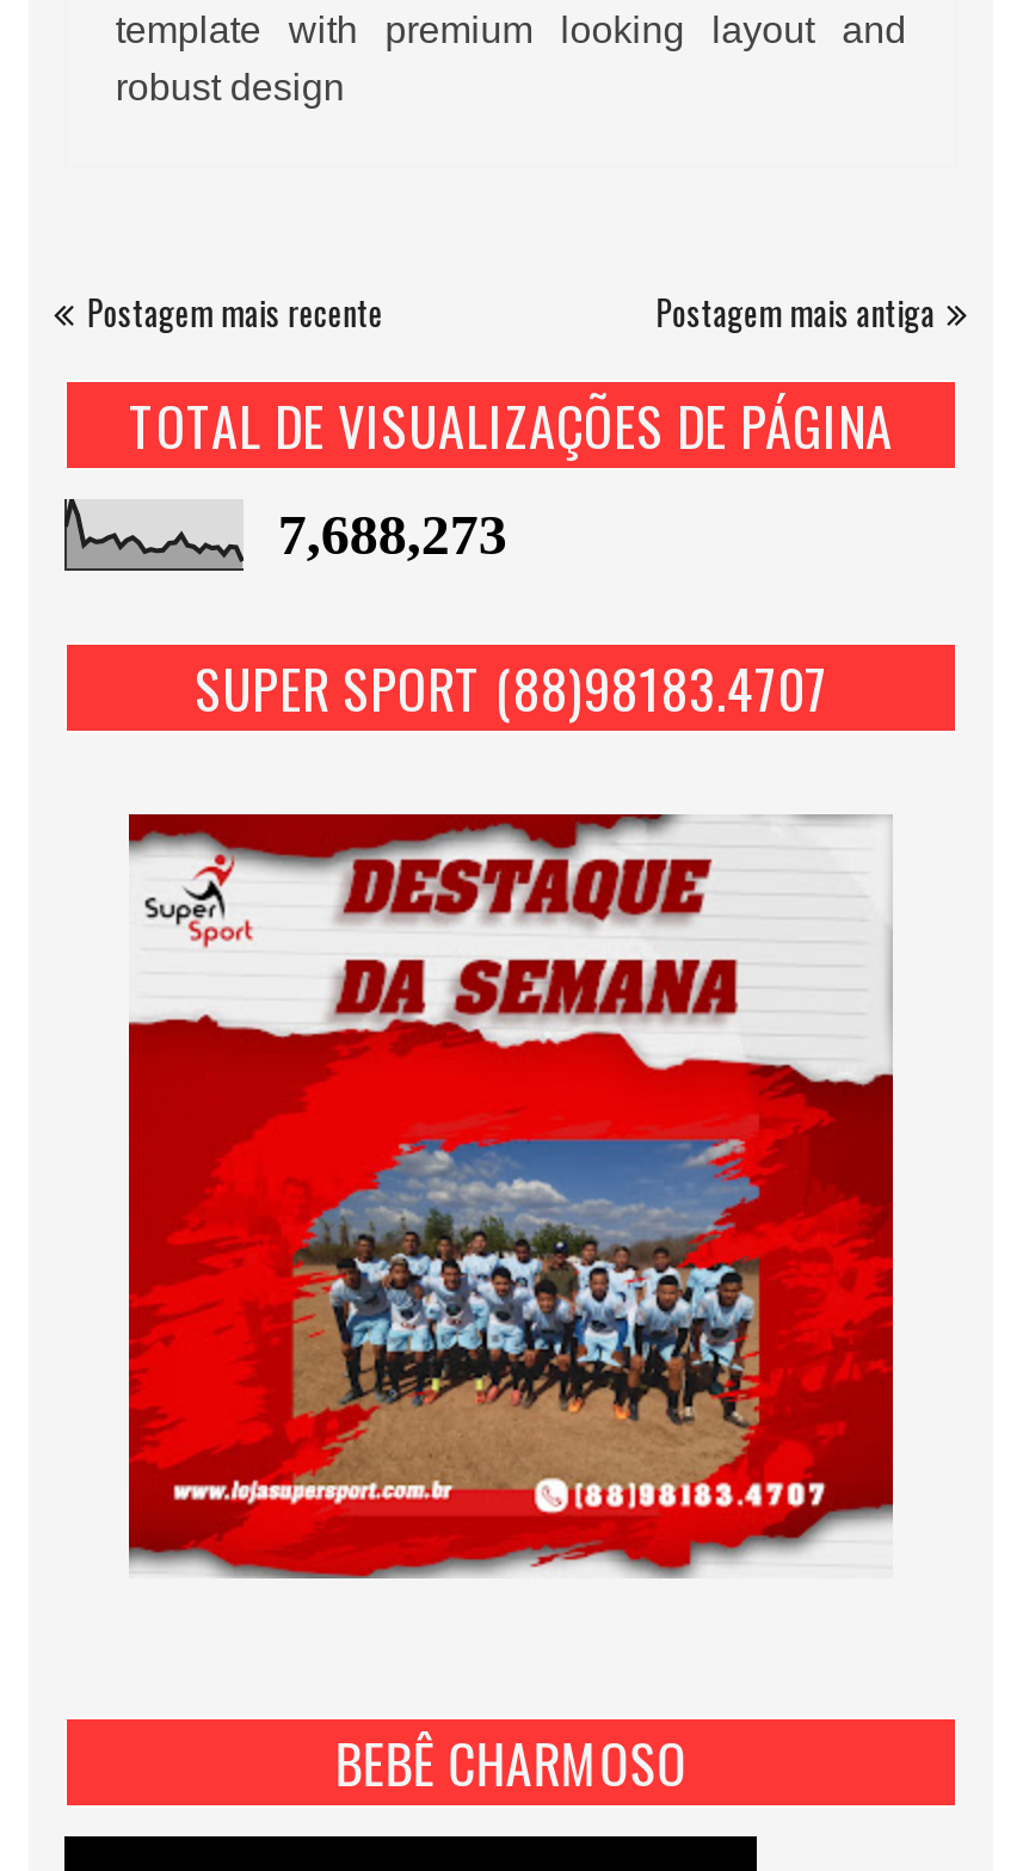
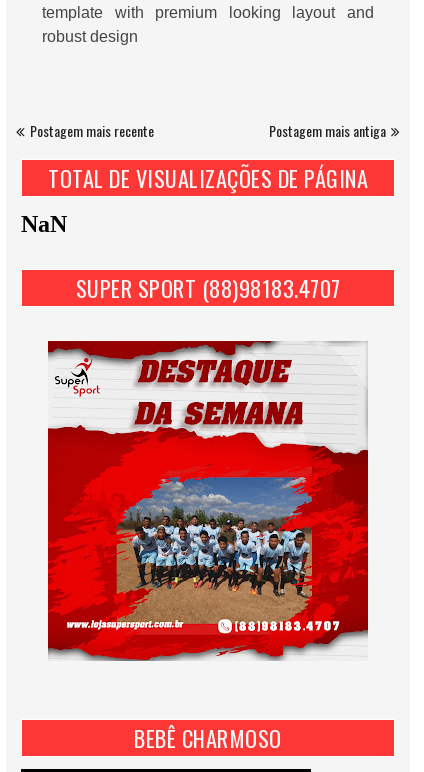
- 7,688,273
+ NaN
